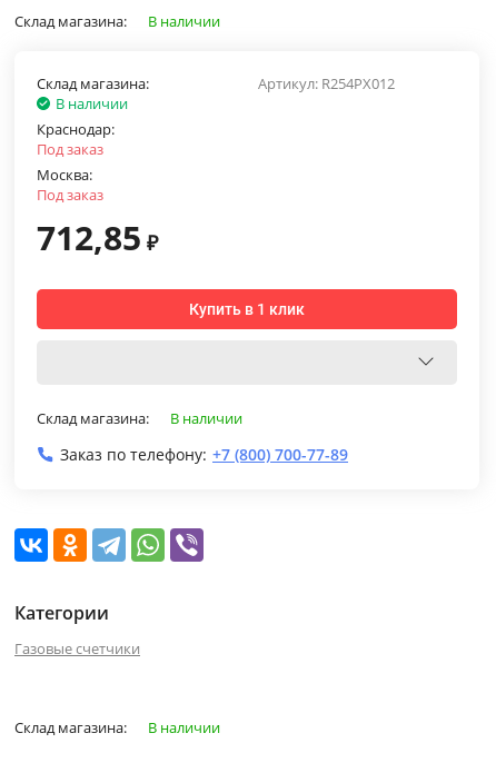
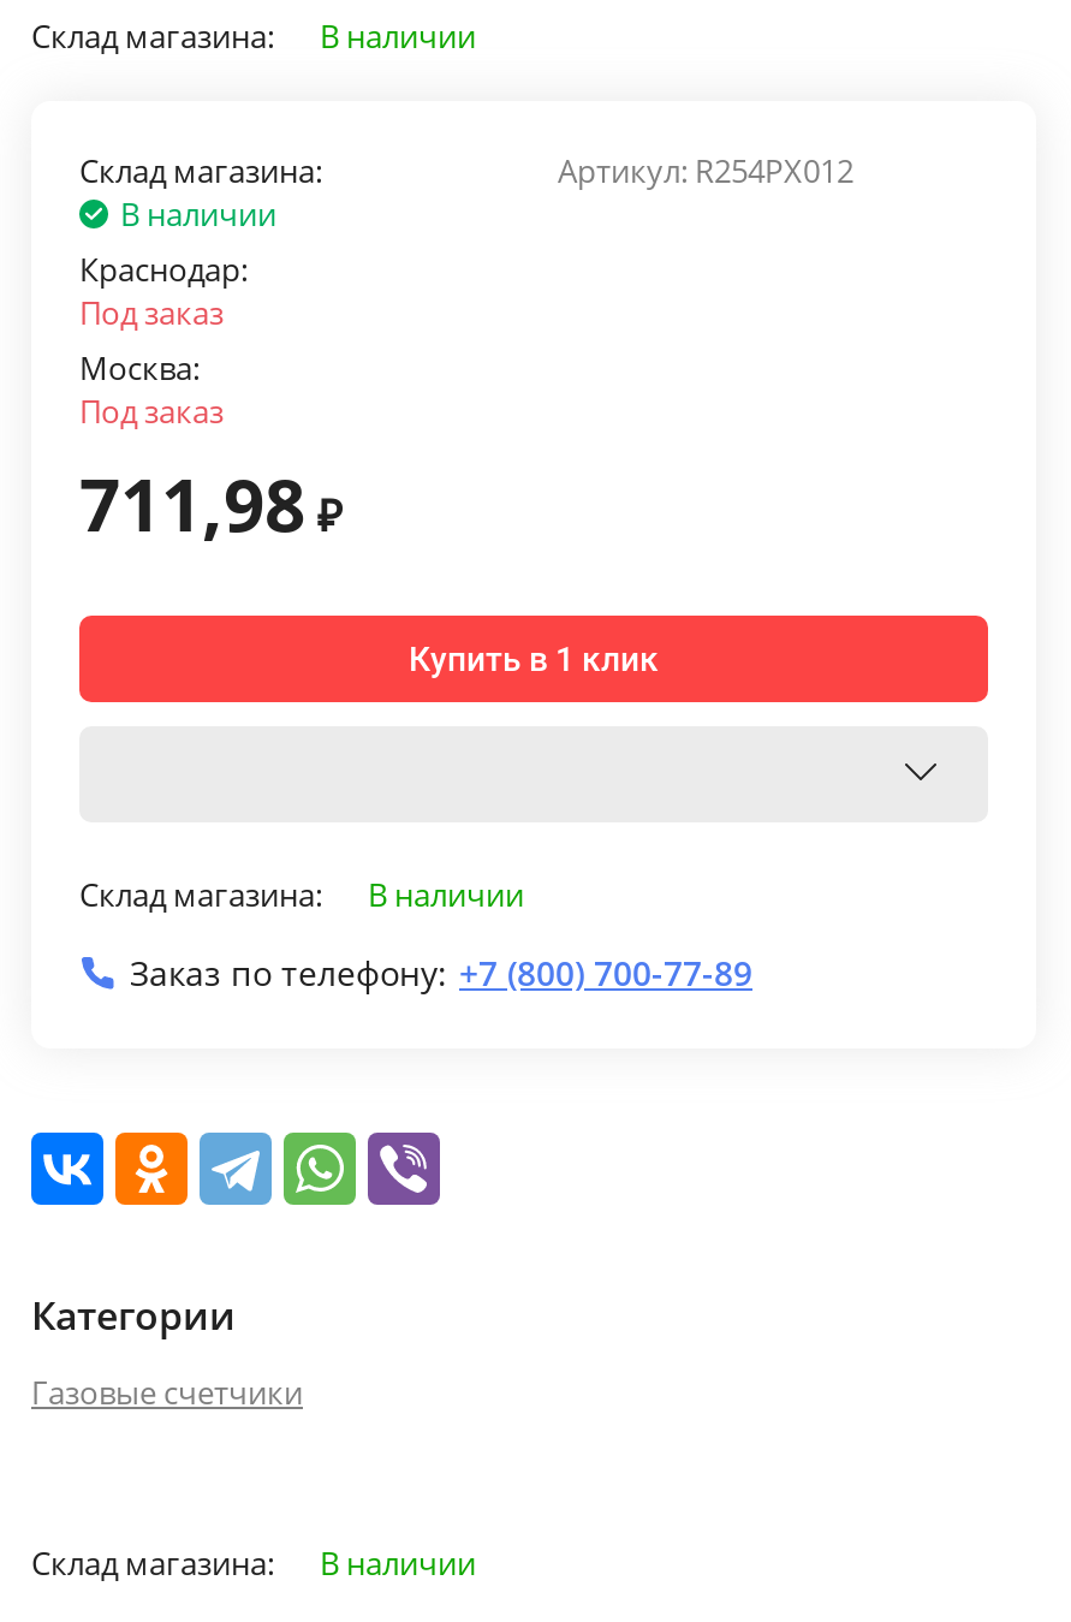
- 712,85 ₽
+ 711,98 ₽
